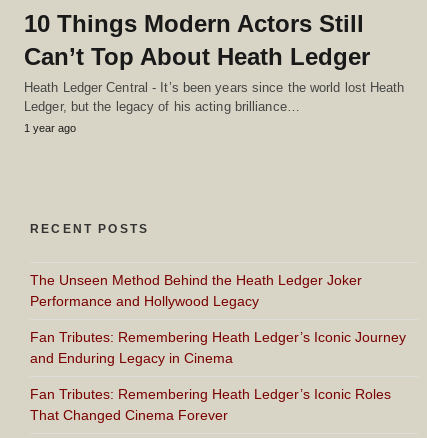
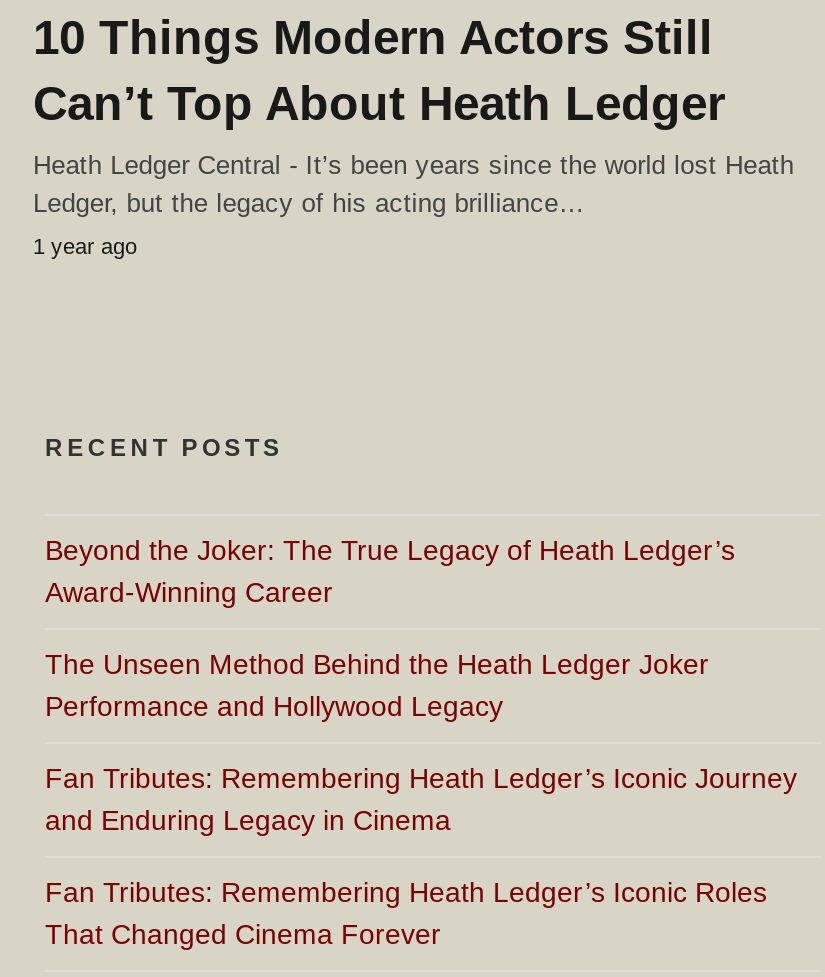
+ Beyond the Joker: The True Legacy of Heath Ledger’s
+ Award-Winning Career
